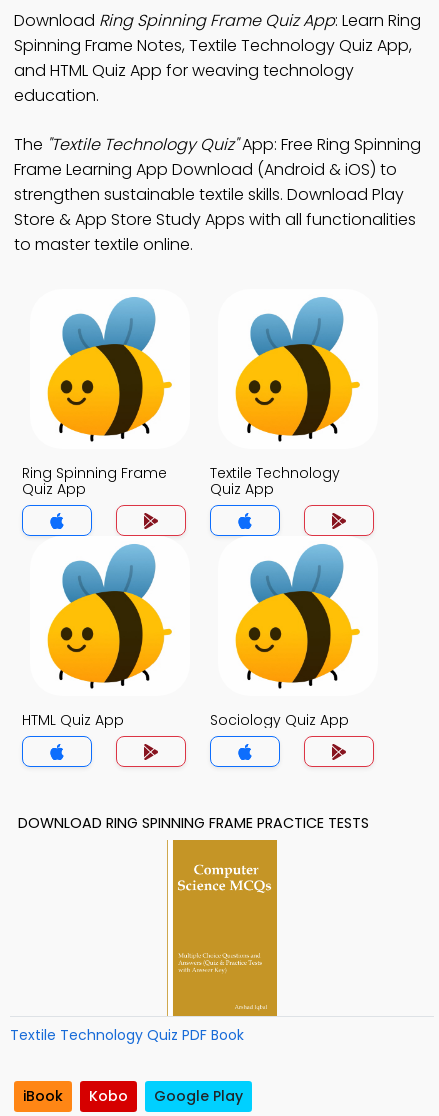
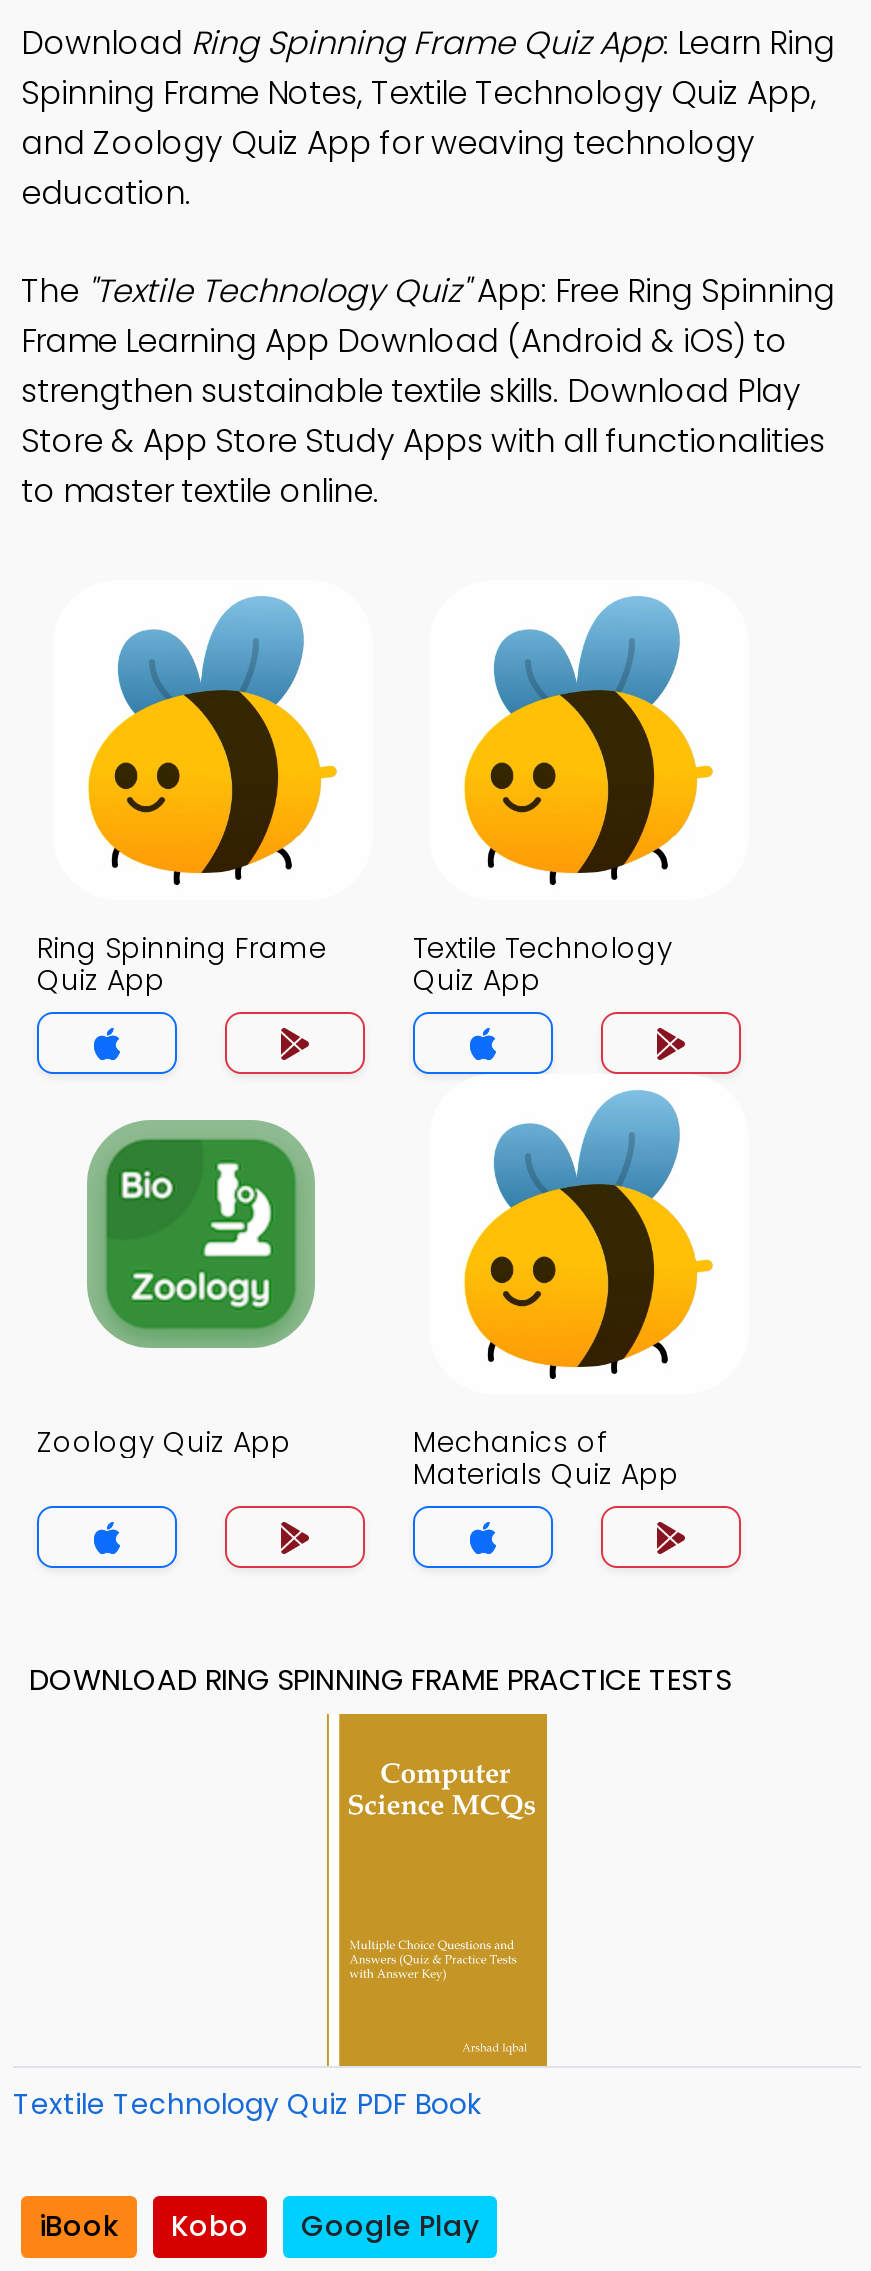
- and HTML Quiz App for weaving technology
+ and Zoology Quiz App for weaving technology

- [image]
- HTML Quiz App
- Sociology Quiz App
+ [image]
+ Zoology Quiz App
+ Mechanics of
+ Materials Quiz App
